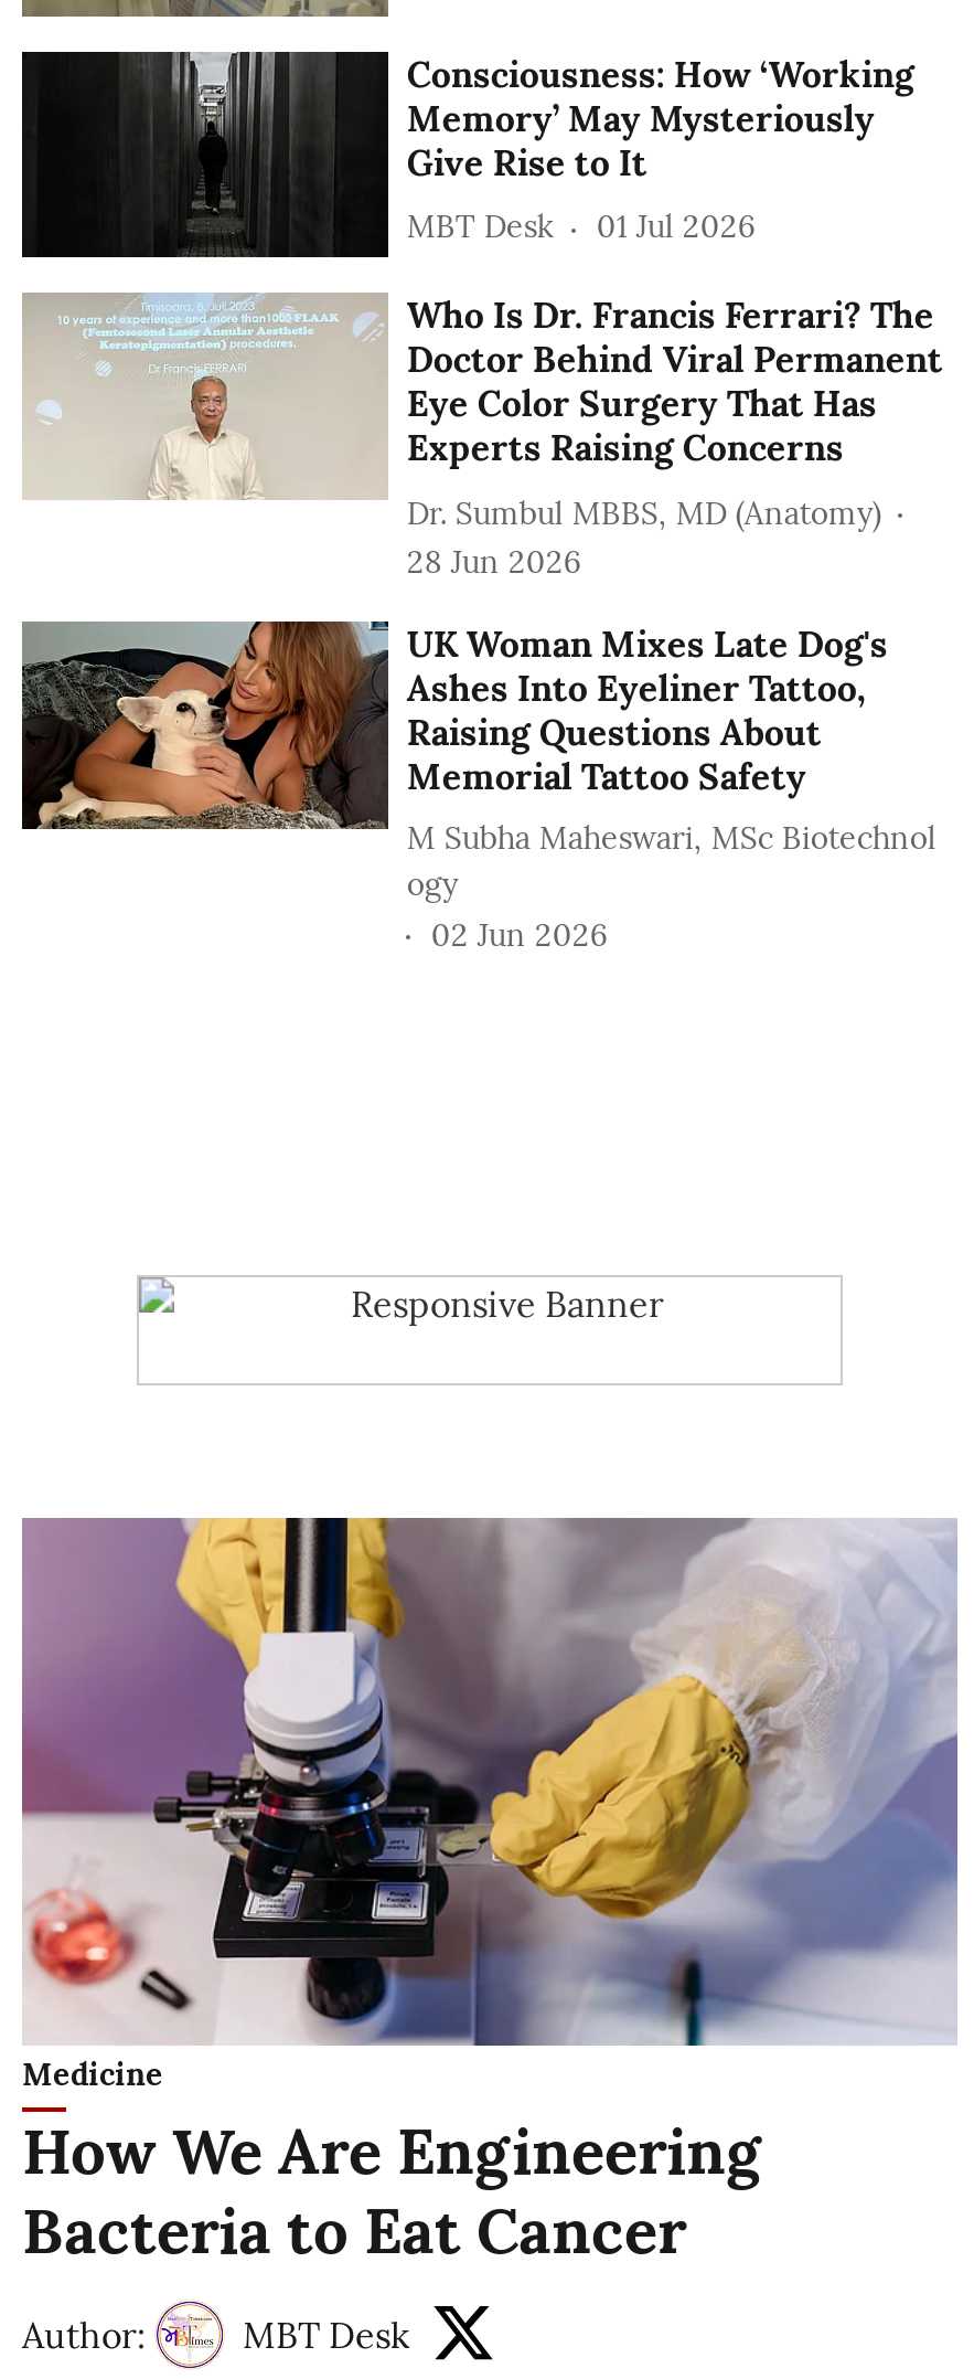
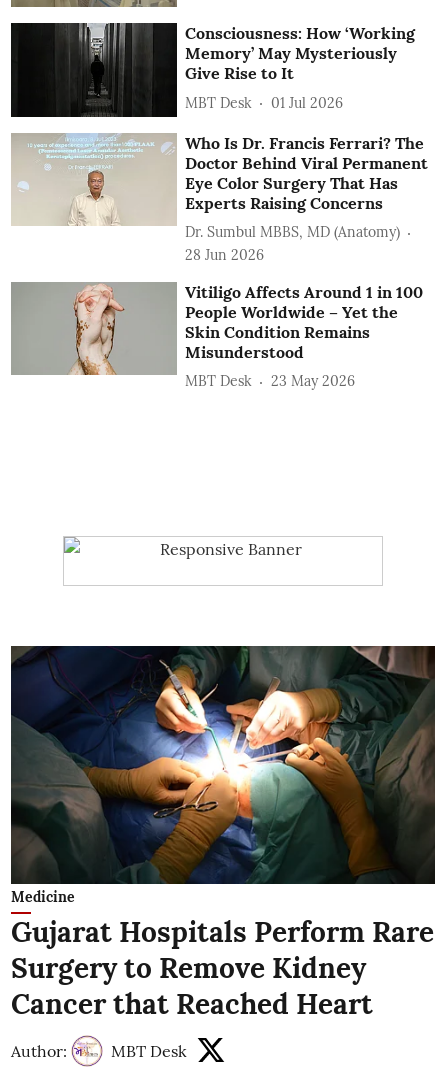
- [image]
- UK Woman Mixes Late Dog's
- Ashes Into Eyeliner Tattoo,
- Raising Questions About
- Memorial Tattoo Safety
- M Subha Maheswari, MSc Biotechnol
- ogy
- 02 Jun 2026
+ [image]
+ Vitiligo Affects Around 1 in 100
+ People Worldwide – Yet the
+ Skin Condition Remains
+ Misunderstood
+ MBT Desk
+ 23 May 2026

- [image]
+ [image]

moved up: Medicine

- How We Are Engineering
- Bacteria to Eat Cancer
+ Gujarat Hospitals Perform Rare
+ Surgery to Remove Kidney
+ Cancer that Reached Heart
